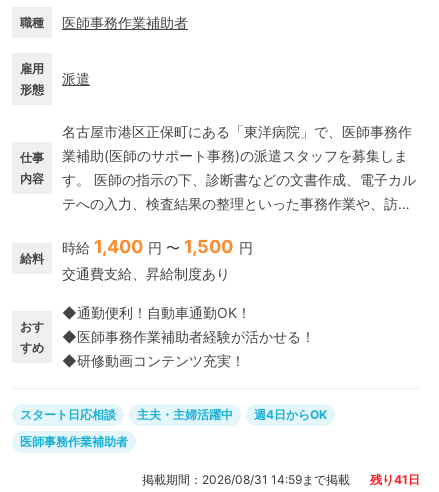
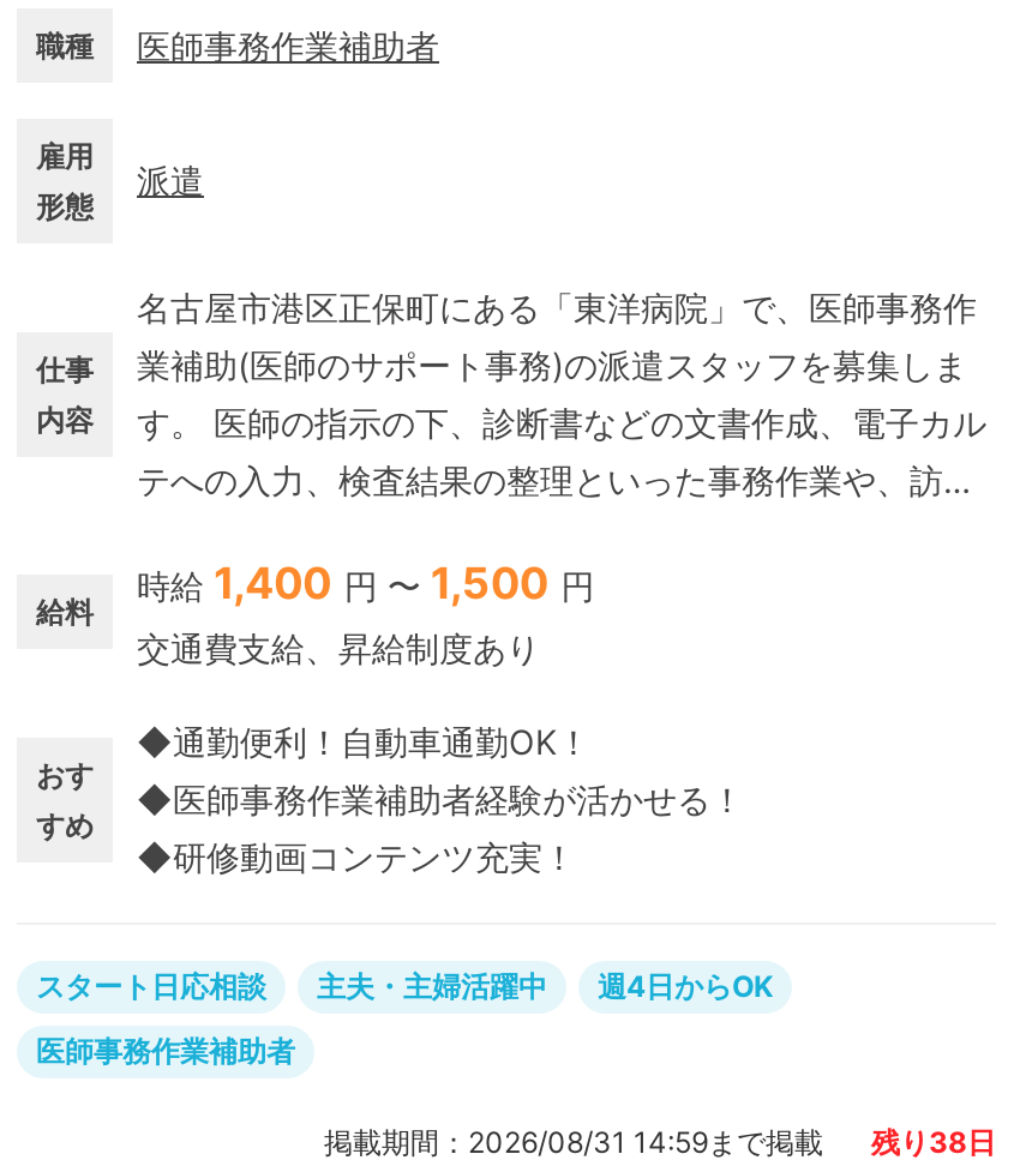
- 掲載期間：2026/08/31 14:59まで掲載 残り41日
+ 掲載期間：2026/08/31 14:59まで掲載 残り38日
